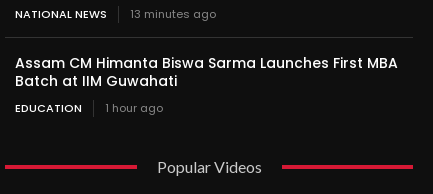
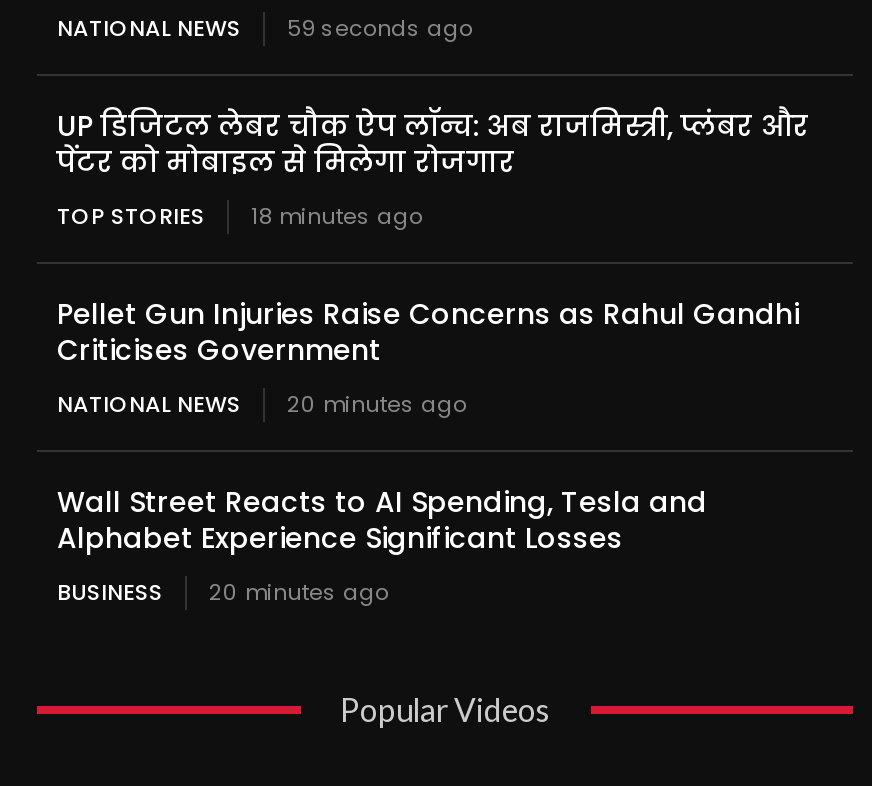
- 13 minutes ago
- Assam CM Himanta Biswa Sarma Launches First MBA
- Batch at IIM Guwahati
- EDUCATION
- 1 hour ago
+ 59 seconds ago
+ UP डिजिटल लेबर चौक ऐप लॉन्च: अब राजमिस्त्री, प्लंबर और
+ पेंटर को मोबाइल से मिलेगा रोजगार
+ TOP STORIES
+ 18 minutes ago
+ Pellet Gun Injuries Raise Concerns as Rahul Gandhi
+ Criticises Government
+ NATIONAL NEWS
+ 20 minutes ago
+ Wall Street Reacts to AI Spending, Tesla and
+ Alphabet Experience Significant Losses
+ BUSINESS
+ 20 minutes ago
